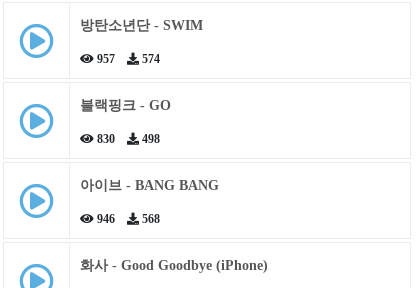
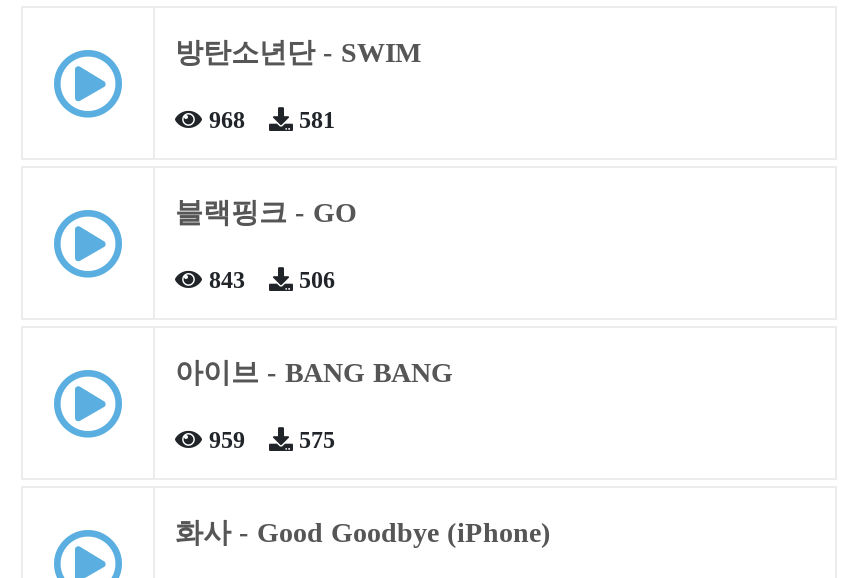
- 957
+ 968

- 574
+ 581

- 830
+ 843

- 498
+ 506

- 946
+ 959

- 568
+ 575
